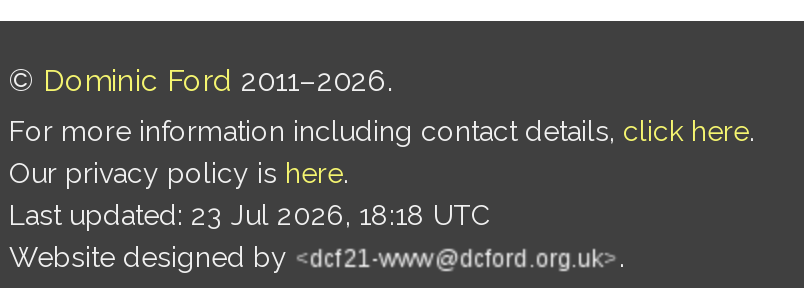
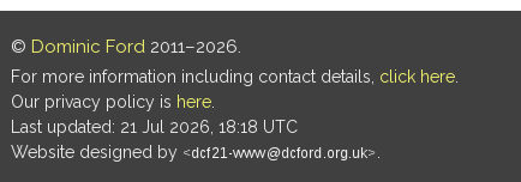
- Last updated: 23 Jul 2026, 18:18 UTC
+ Last updated: 21 Jul 2026, 18:18 UTC
